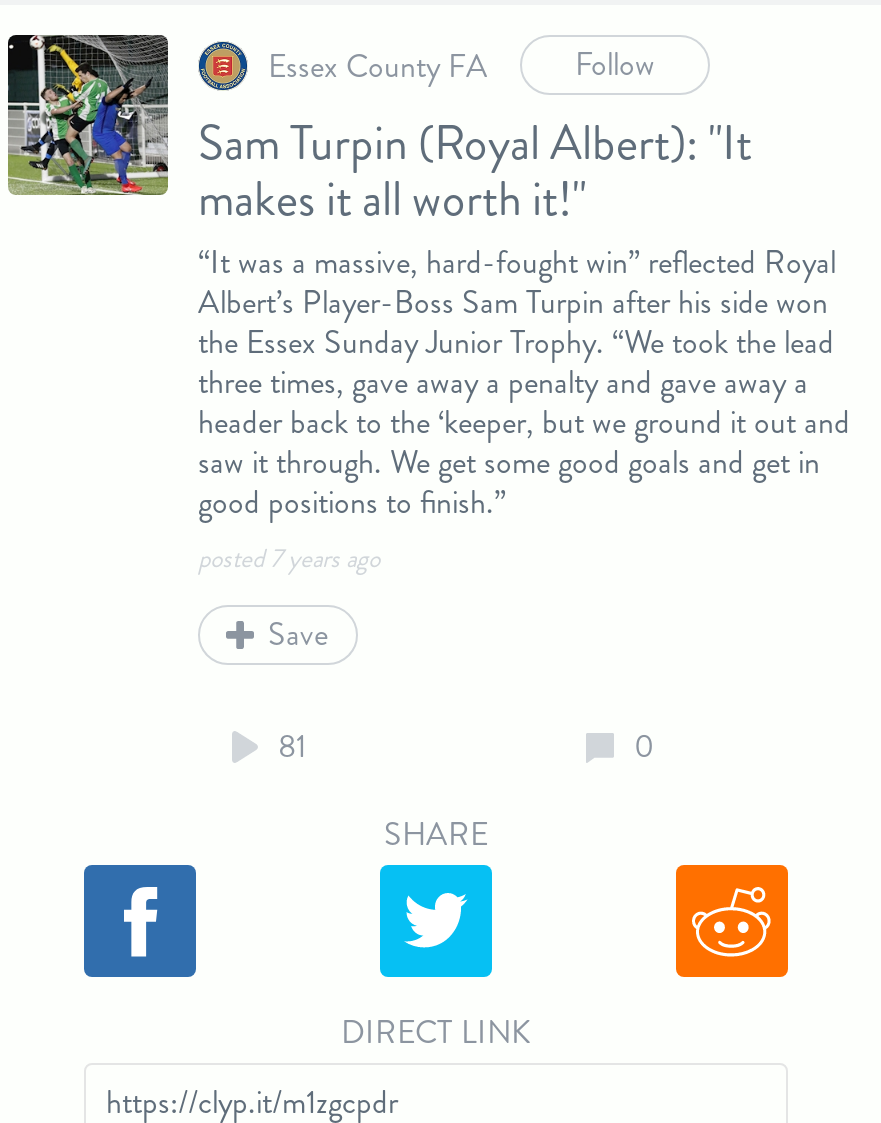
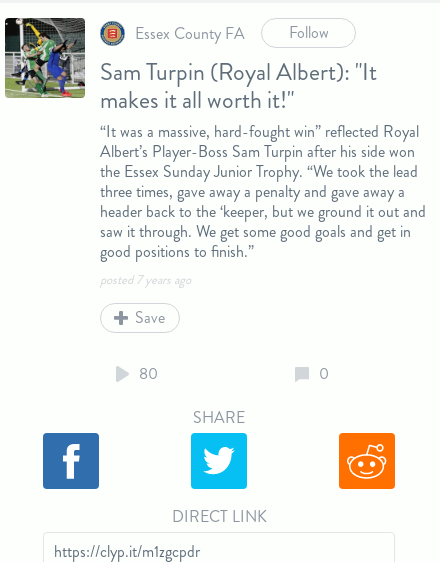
- 81
+ 80
